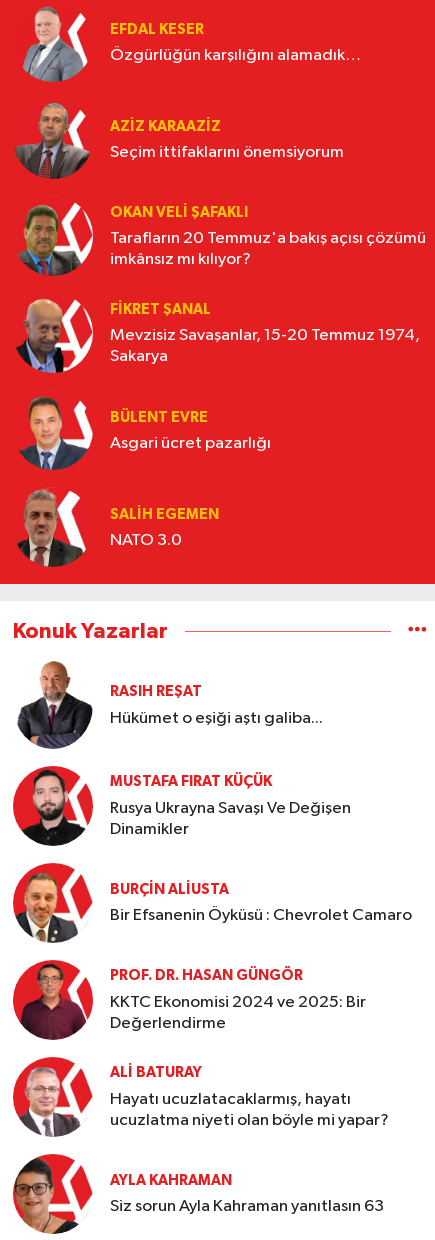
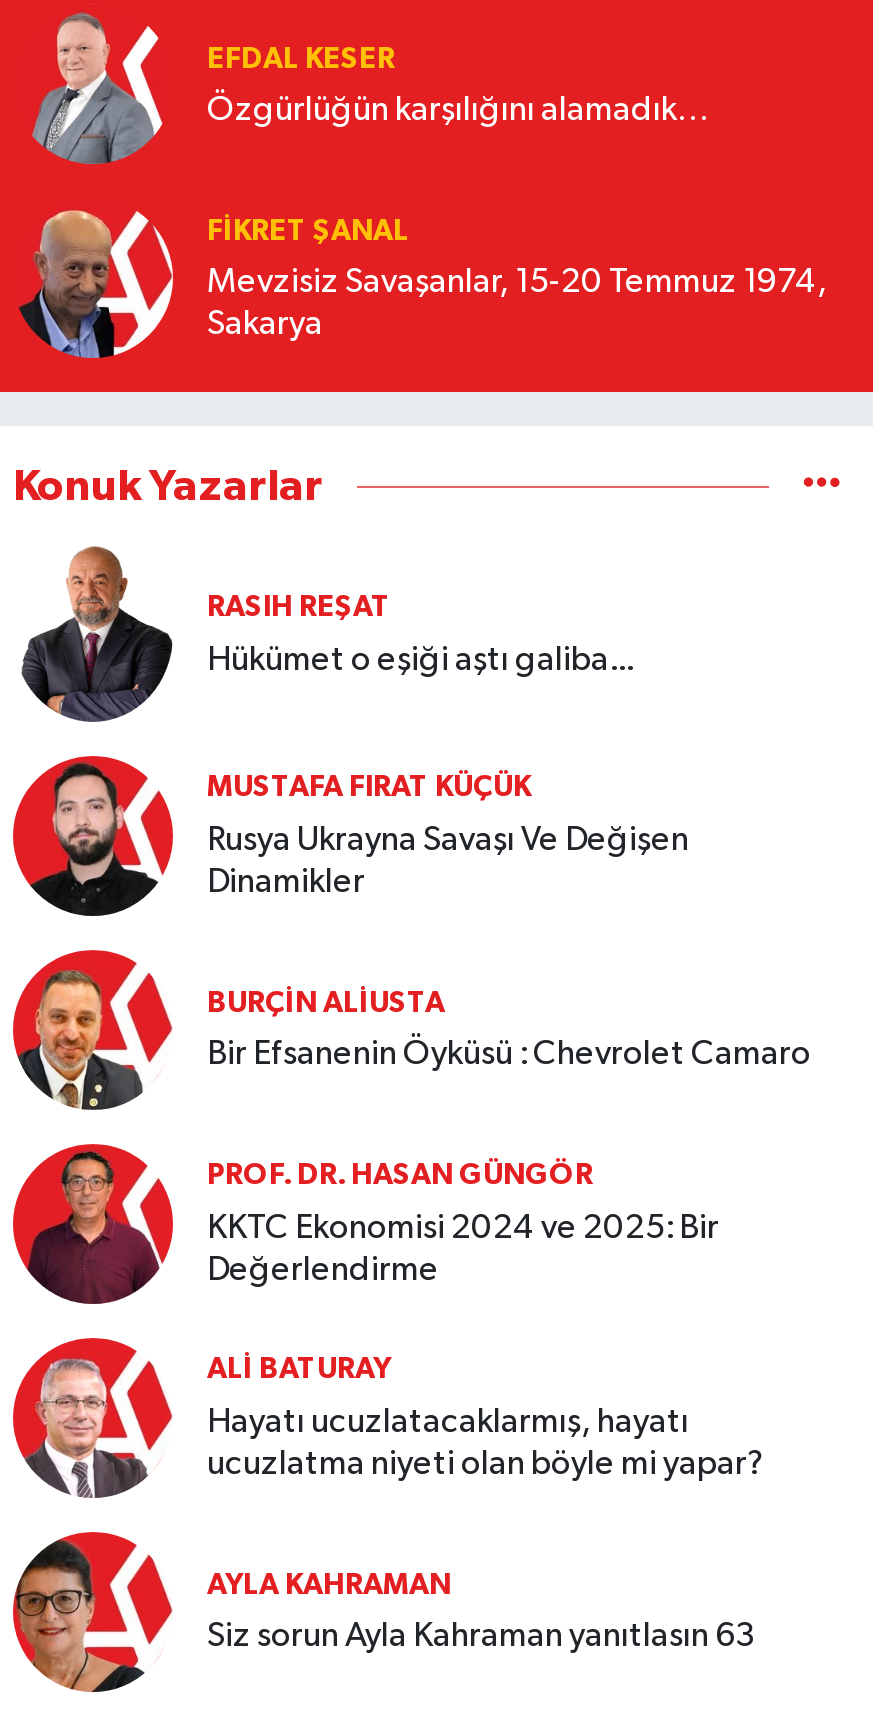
- [image]
- AZIZ KARAAZIZ
- Seçim ittifaklarını önemsiyorum

- [image]
- OKAN VELI ŞAFAKLI
- Tarafların 20 Temmuz'a bakış açısı çözümü
- imkânsız mı kılıyor?

- [image]
- BÜLENT EVRE
- Asgari ücret pazarlığı

- [image]
- SALIH EGEMEN
- NATO 3.0
